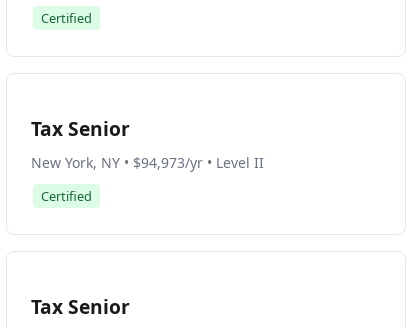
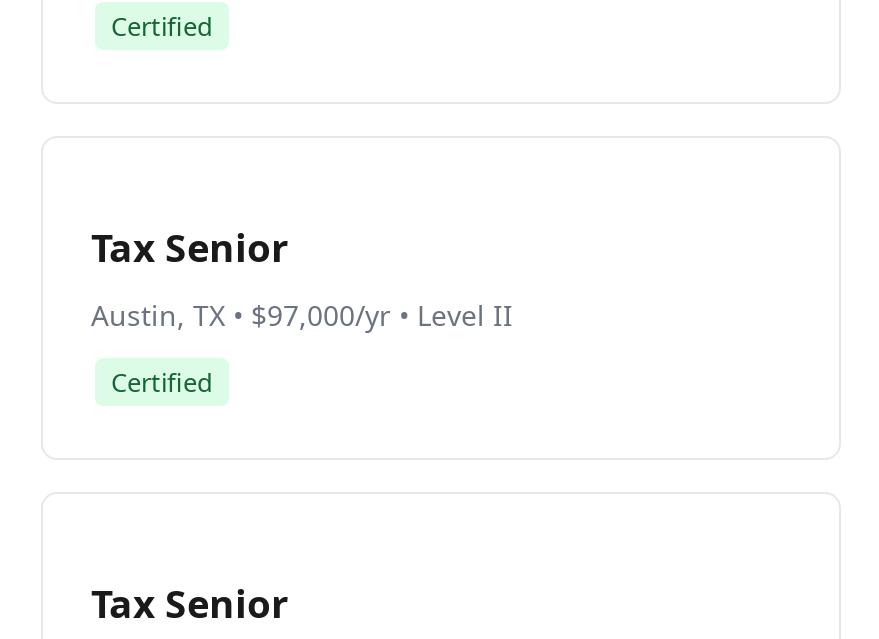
- New York, NY • $94,973/yr • Level II
+ Austin, TX • $97,000/yr • Level II
